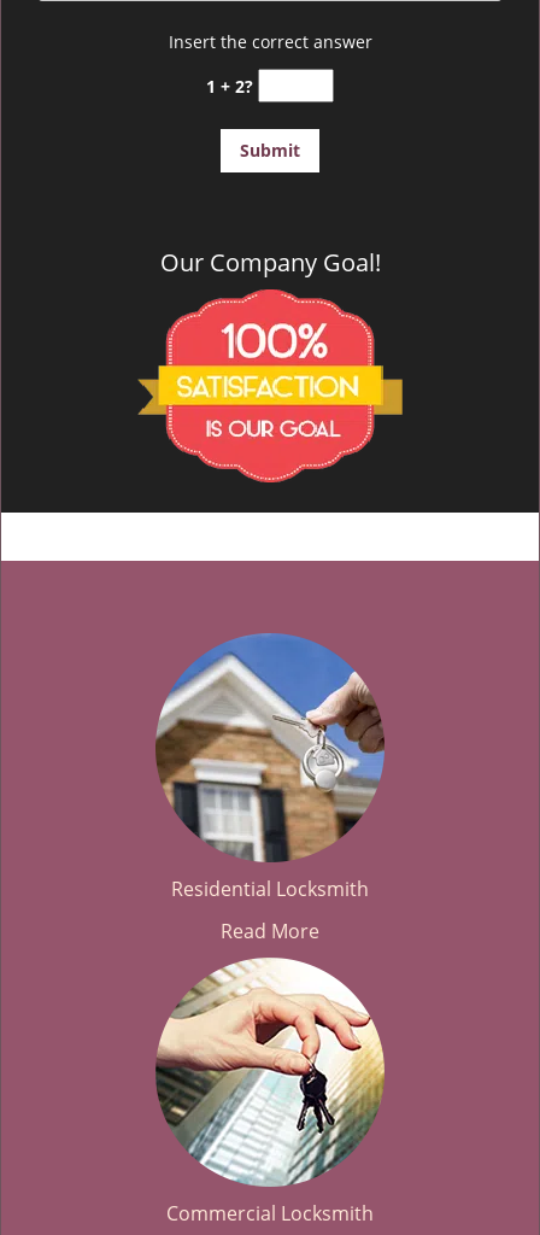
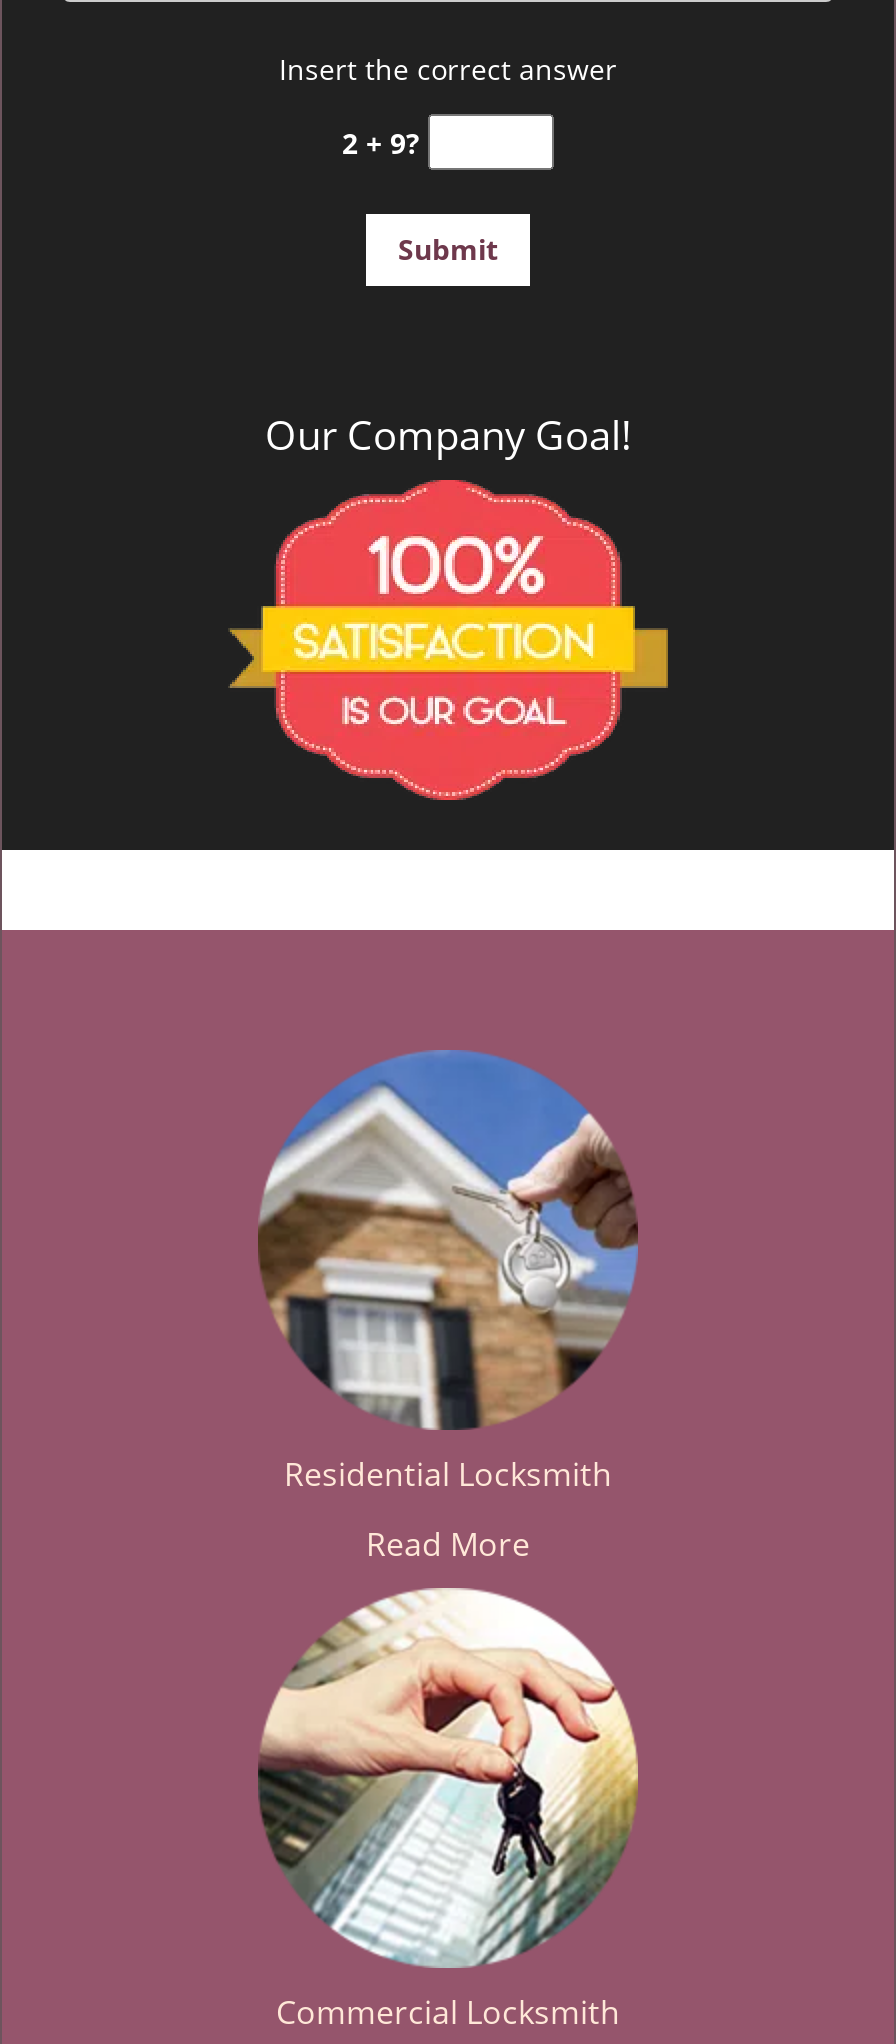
- 1 + 2?
+ 2 + 9?
